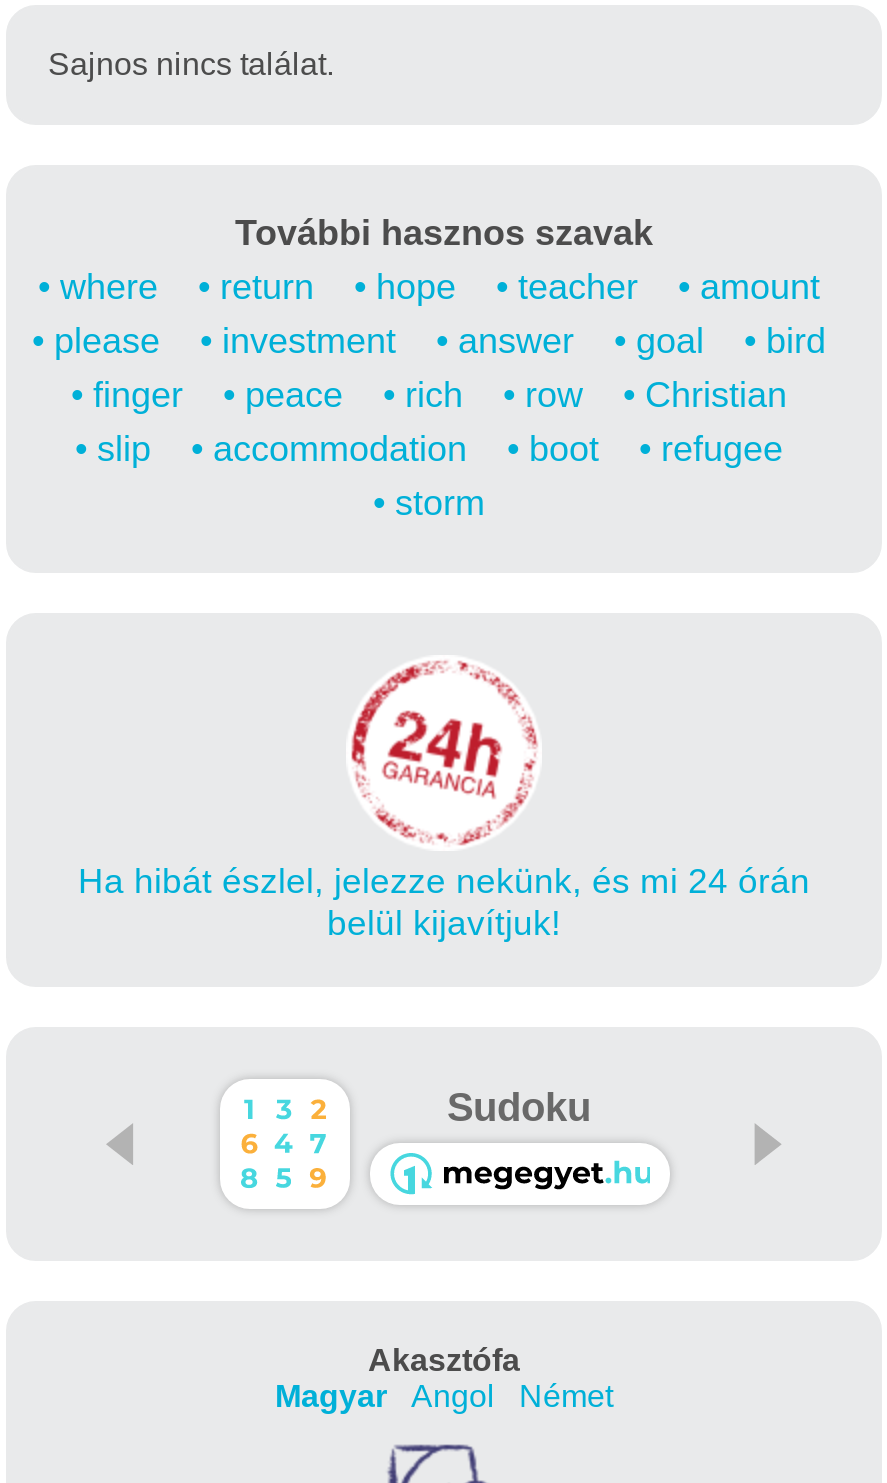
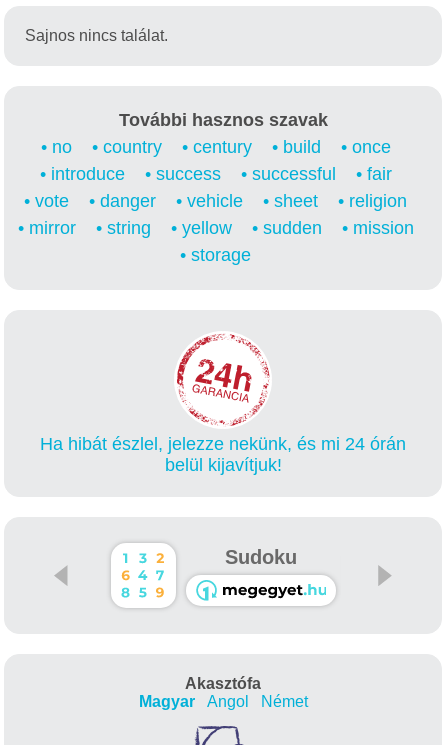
- • where
- • return
- • hope
- • teacher
- • amount
- • please
- • investment
- • answer
- • goal
- • bird
- • finger
- • peace
- • rich
- • row
- • Christian
- • slip
- • accommodation
- • boot
- • refugee
- • storm
+ • no
+ • country
+ • century
+ • build
+ • once
+ • introduce
+ • success
+ • successful
+ • fair
+ • vote
+ • danger
+ • vehicle
+ • sheet
+ • religion
+ • mirror
+ • string
+ • yellow
+ • sudden
+ • mission
+ • storage
